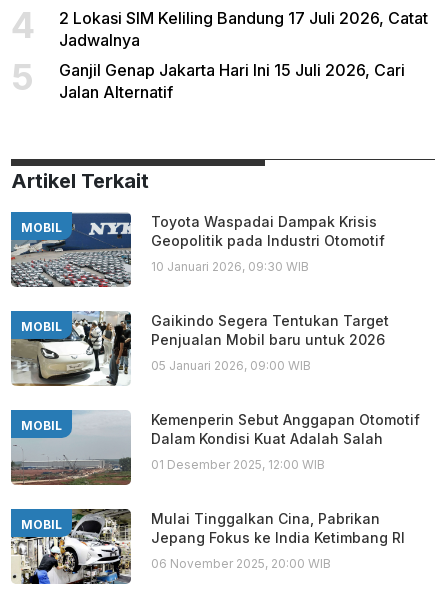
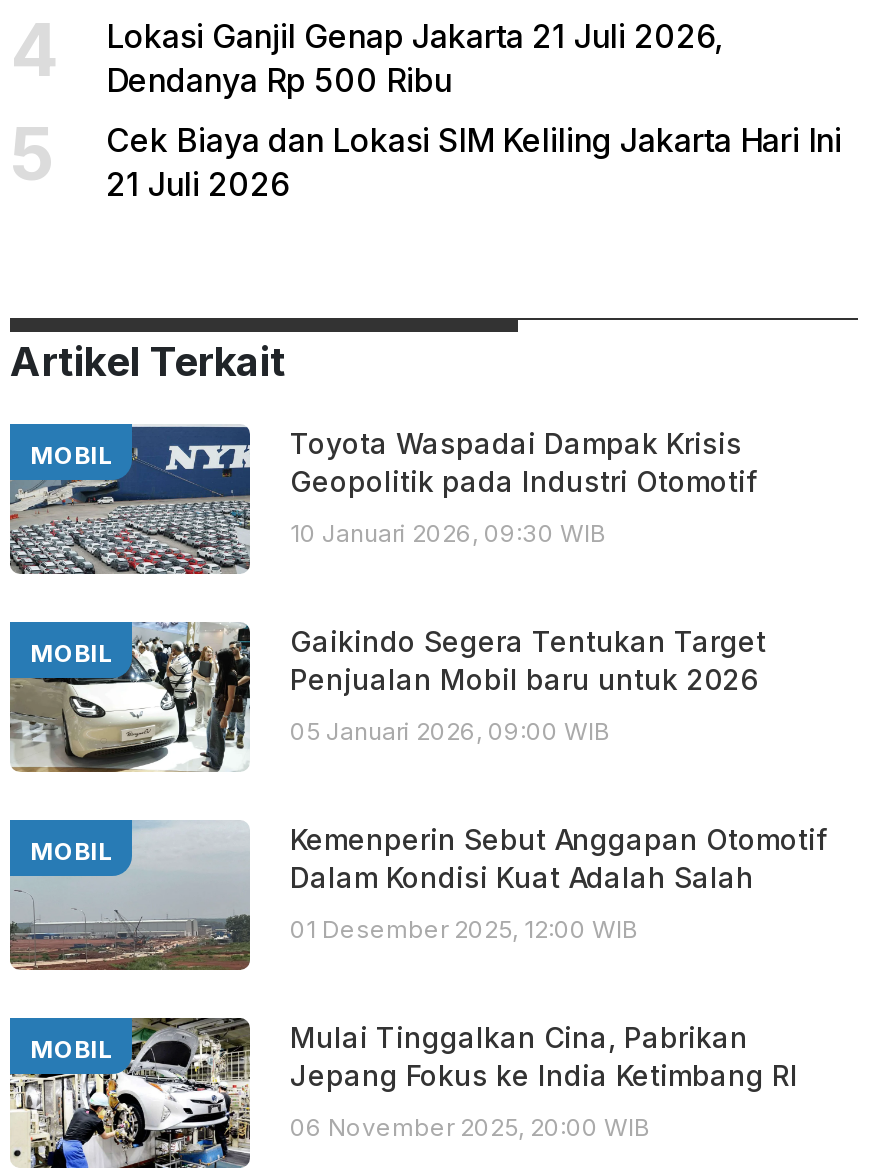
- 2 Lokasi SIM Keliling Bandung 17 Juli 2026, Catat
- Jadwalnya
+ Lokasi Ganjil Genap Jakarta 21 Juli 2026,
+ Dendanya Rp 500 Ribu

- Ganjil Genap Jakarta Hari Ini 15 Juli 2026, Cari
- Jalan Alternatif
+ Cek Biaya dan Lokasi SIM Keliling Jakarta Hari Ini
+ 21 Juli 2026
